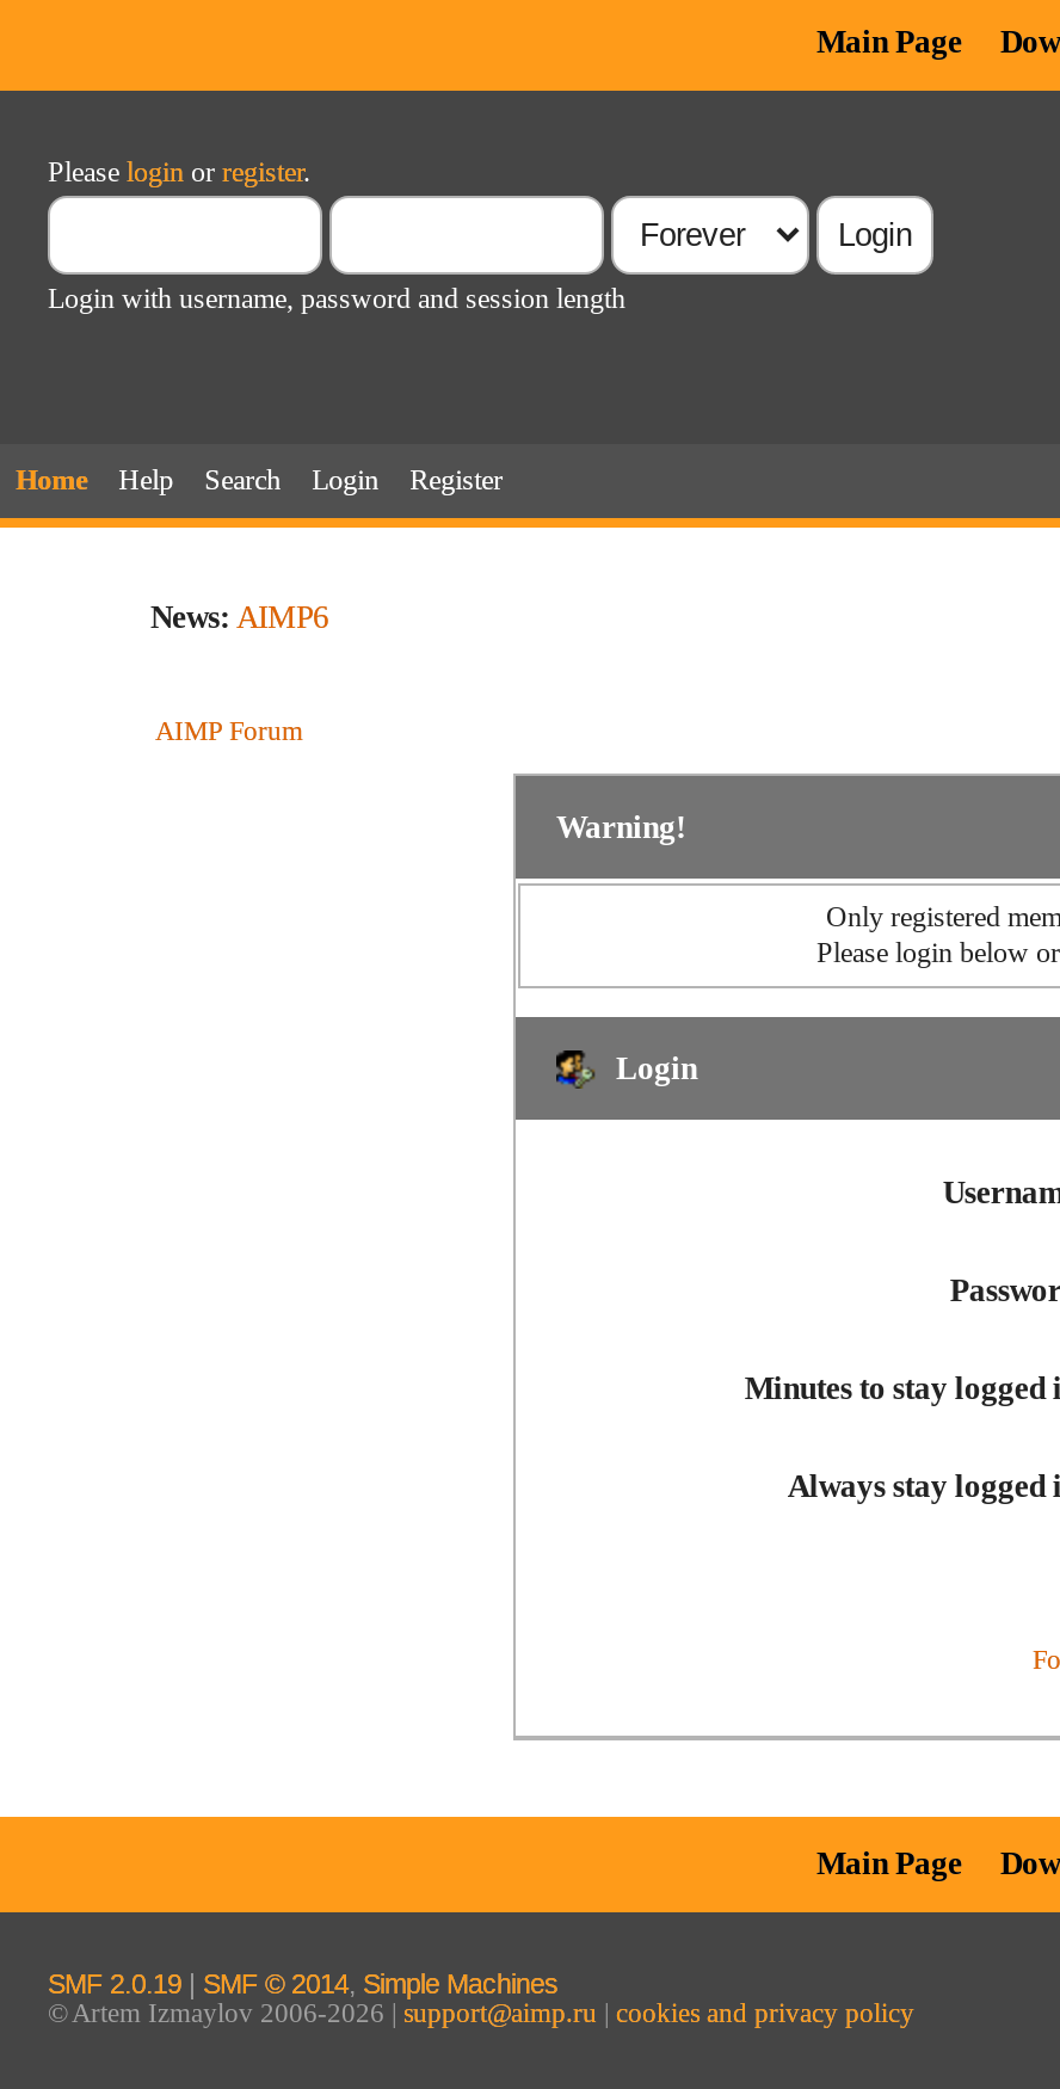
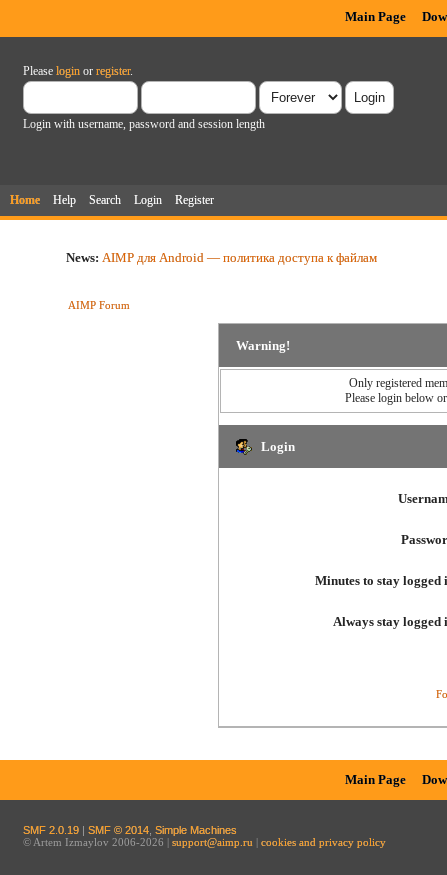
- News: AIMP6
+ News: AIMP для Android — политика доступа к файлам
